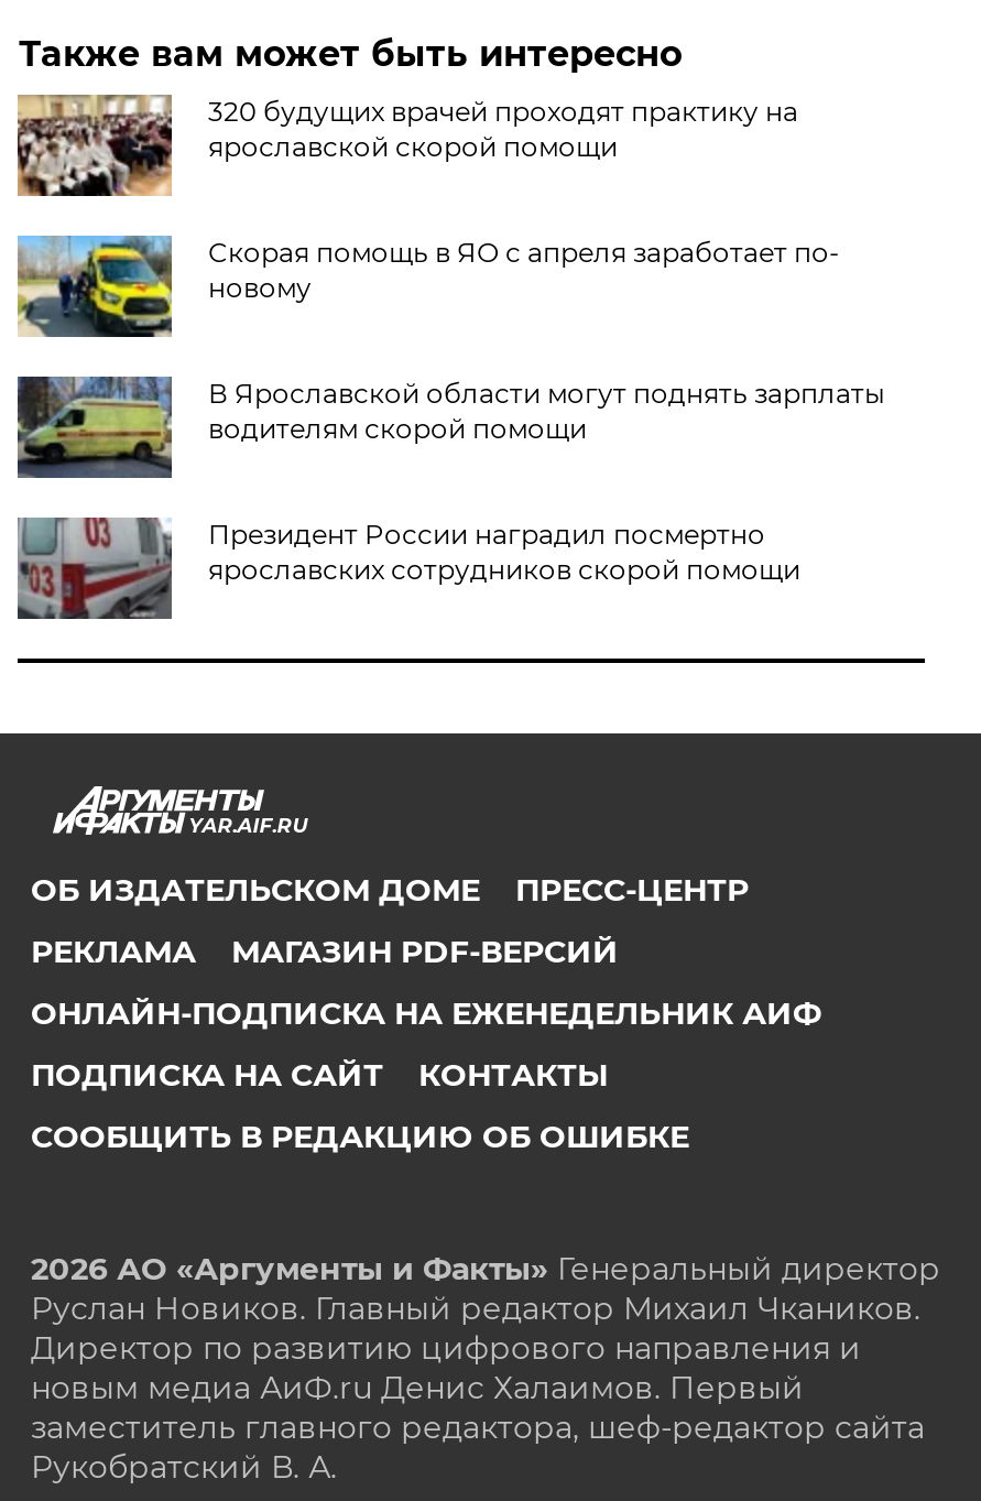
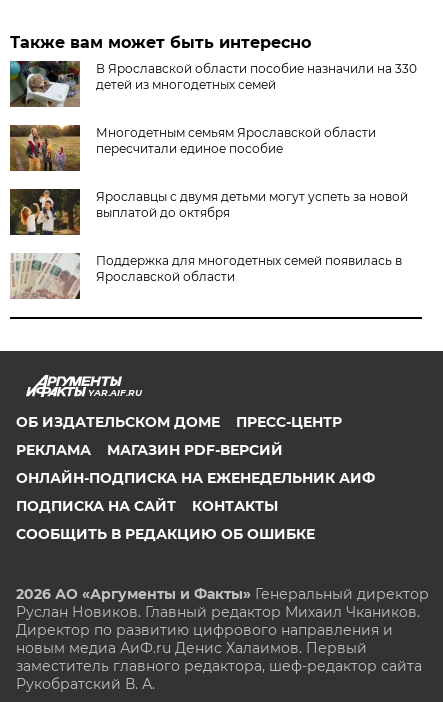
- [image]
- 320 будущих врачей проходят практику на
- ярославской скорой помощи
+ [image]
+ В Ярославской области пособие назначили на 330
+ детей из многодетных семей

- [image]
- Скорая помощь в ЯО с апреля заработает по-
- новому
+ [image]
+ Многодетным семьям Ярославской области
+ пересчитали единое пособие

- [image]
- В Ярославской области могут поднять зарплаты
- водителям скорой помощи
+ [image]
+ Ярославцы с двумя детьми могут успеть за новой
+ выплатой до октября

- [image]
- Президент России наградил посмертно
- ярославских сотрудников скорой помощи
+ [image]
+ Поддержка для многодетных семей появилась в
+ Ярославской области
